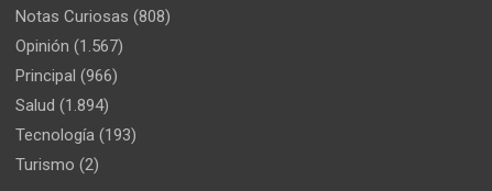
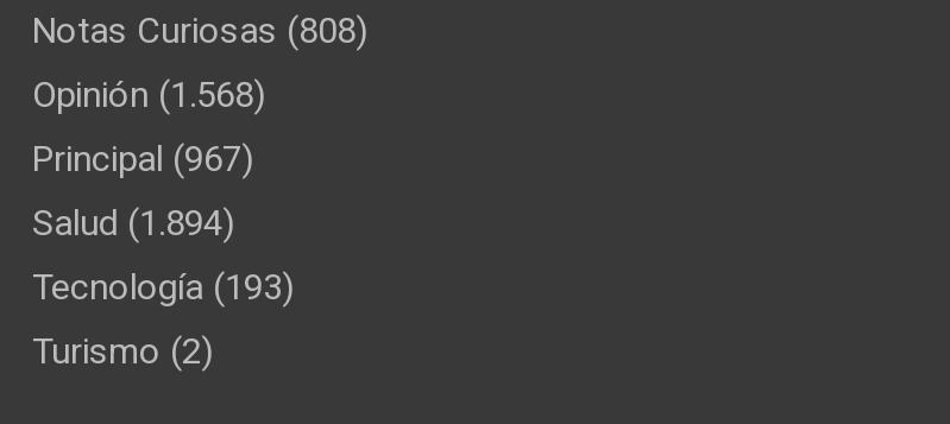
- Opinión (1.567)
+ Opinión (1.568)

- Principal (966)
+ Principal (967)
